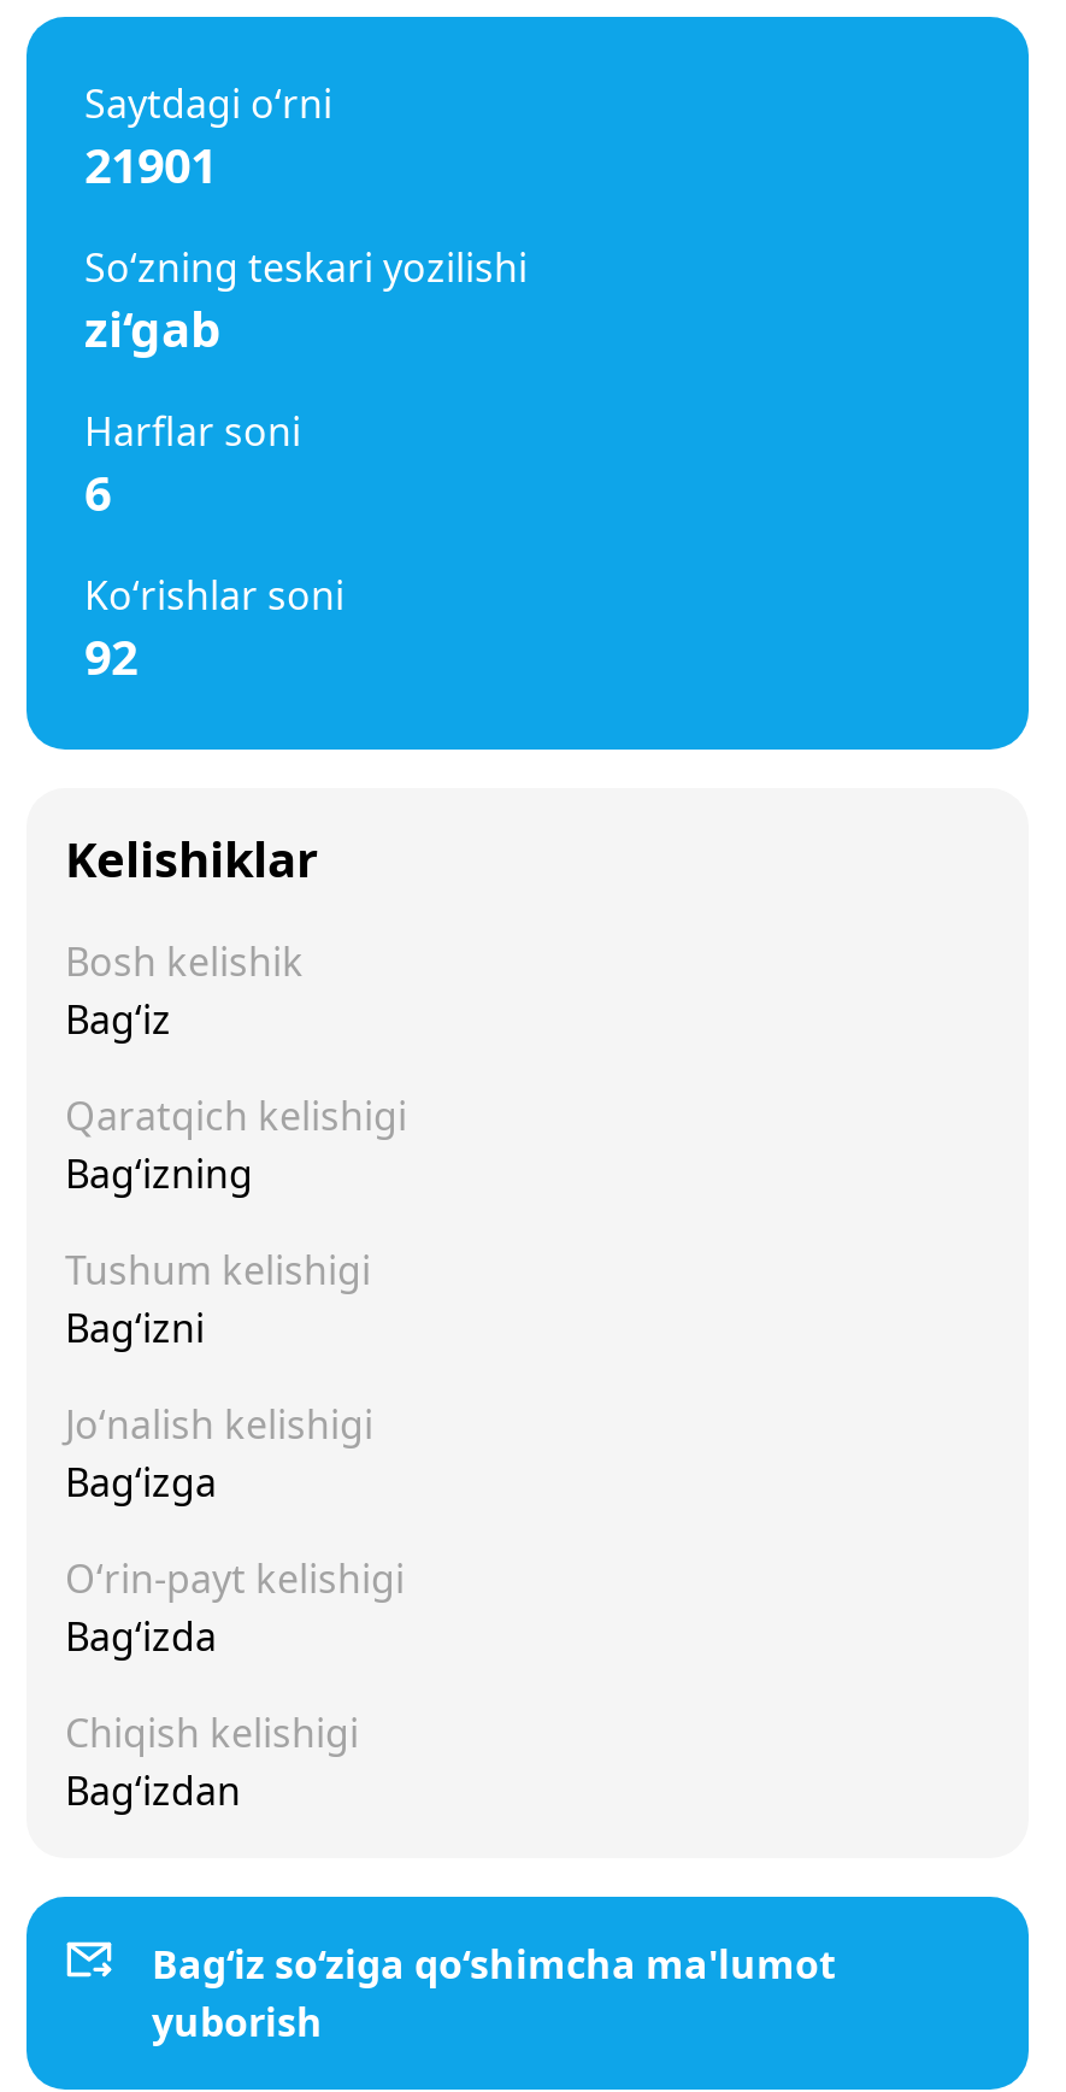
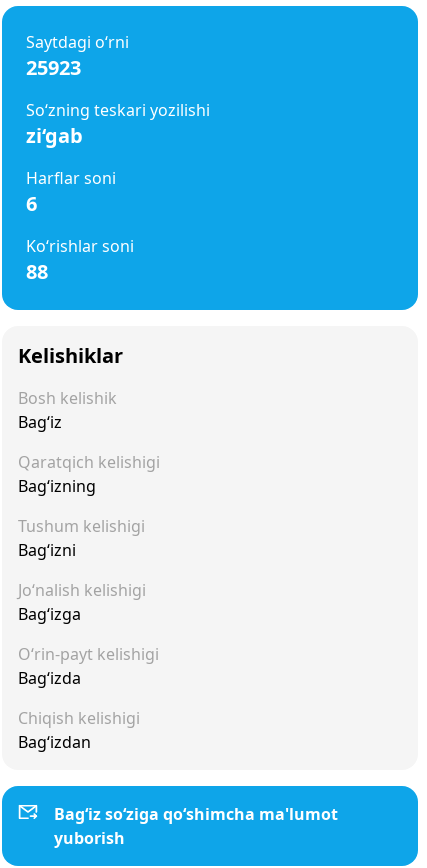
- 21901
+ 25923

- 92
+ 88
